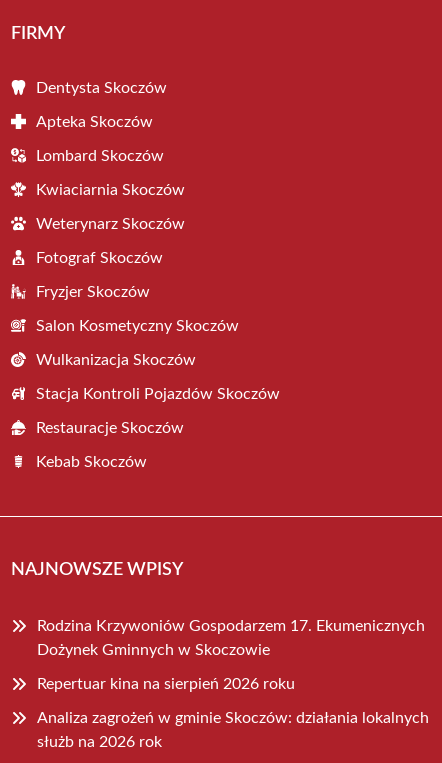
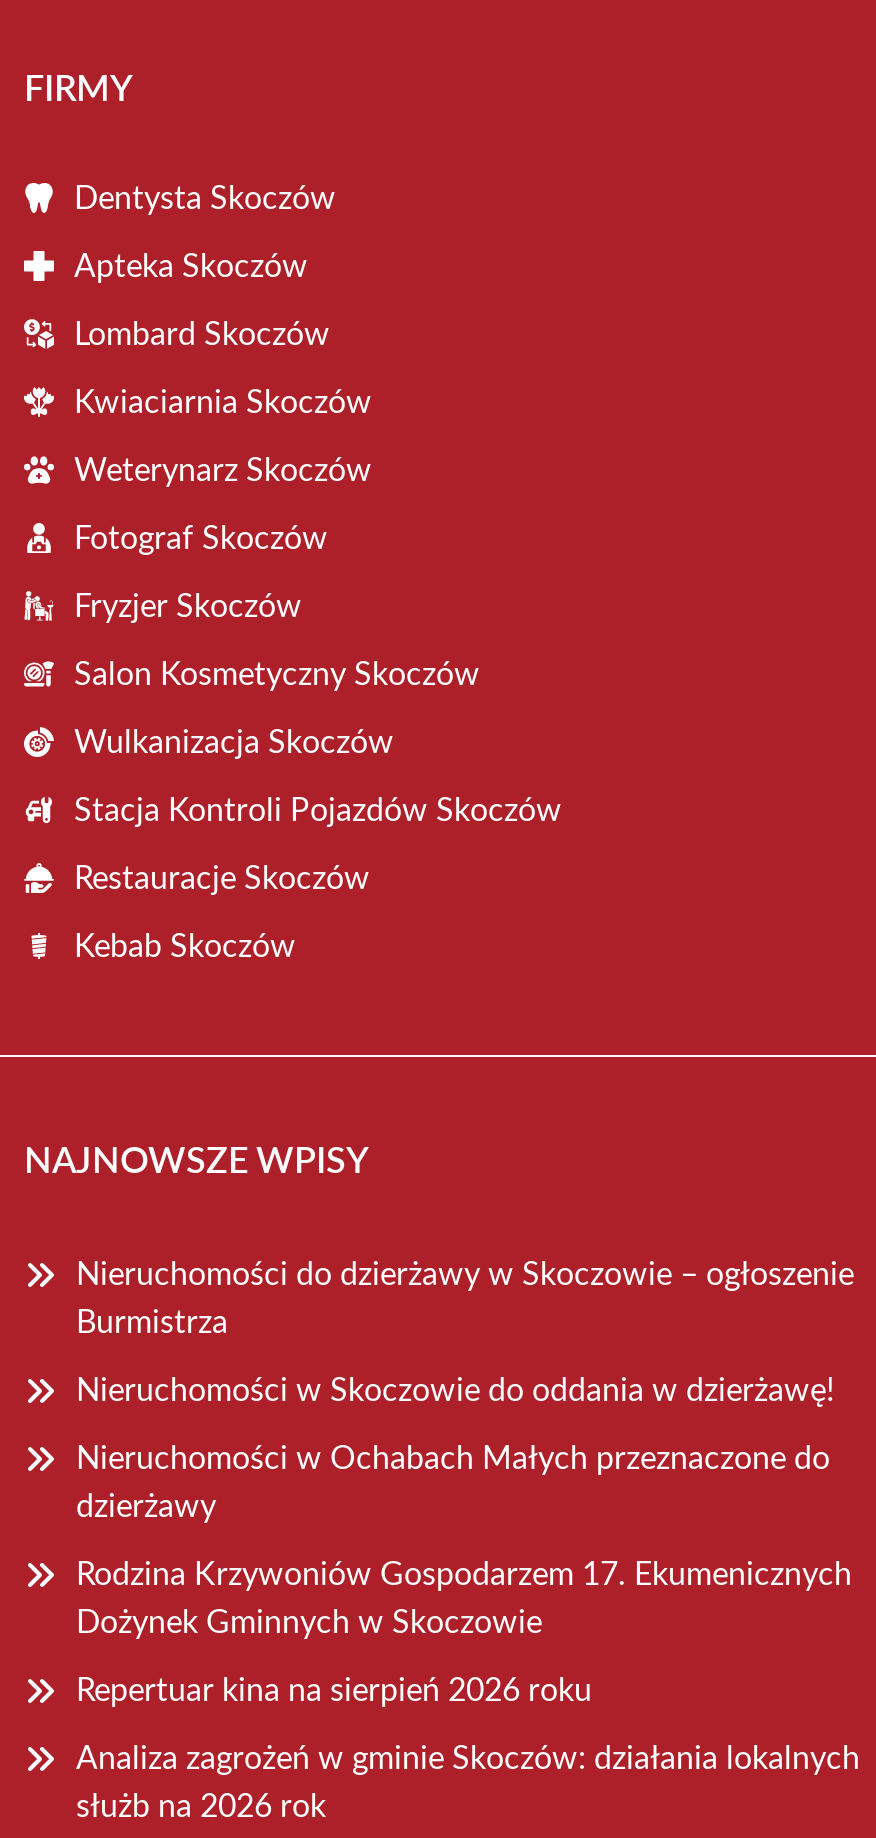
+ Nieruchomości do dzierżawy w Skoczowie – ogłoszenie
+ Burmistrza
+ Nieruchomości w Skoczowie do oddania w dzierżawę!
+ Nieruchomości w Ochabach Małych przeznaczone do
+ dzierżawy
